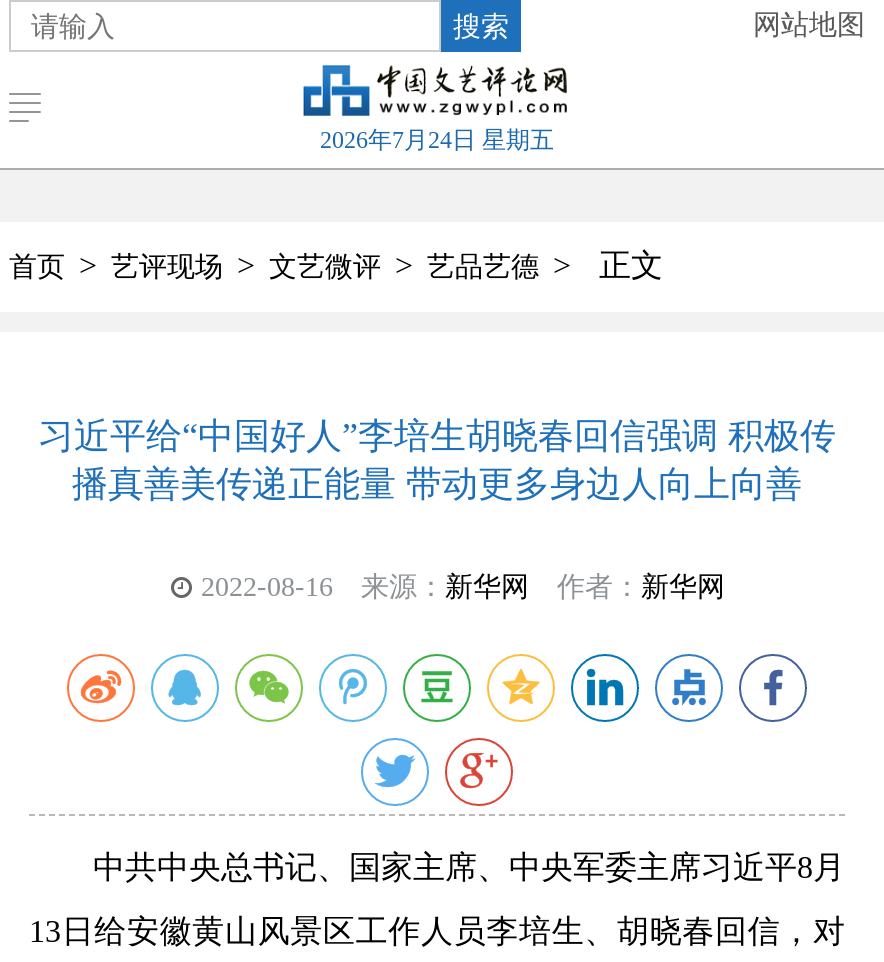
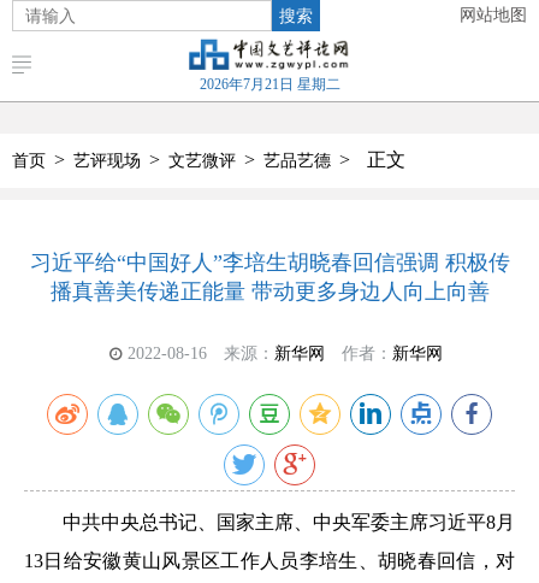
- 2026年7月24日 星期五
+ 2026年7月21日 星期二
